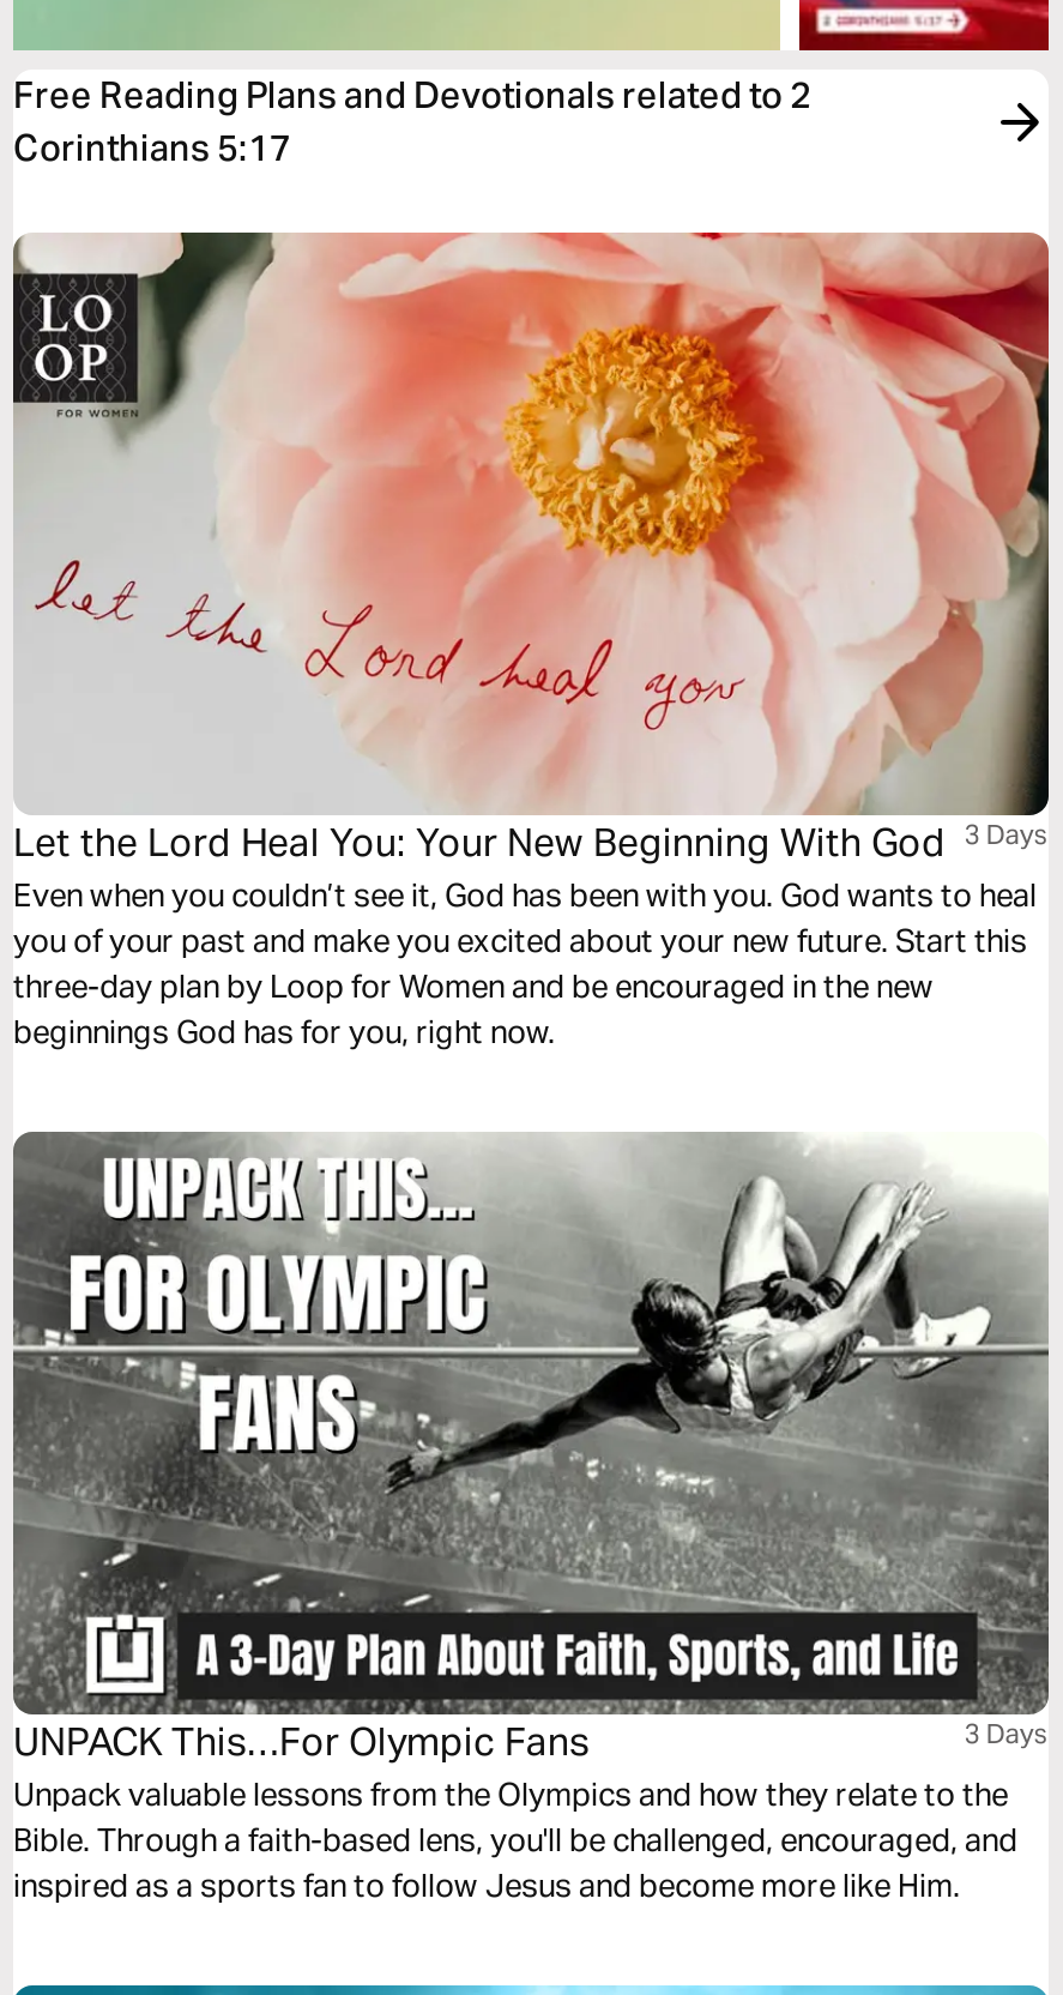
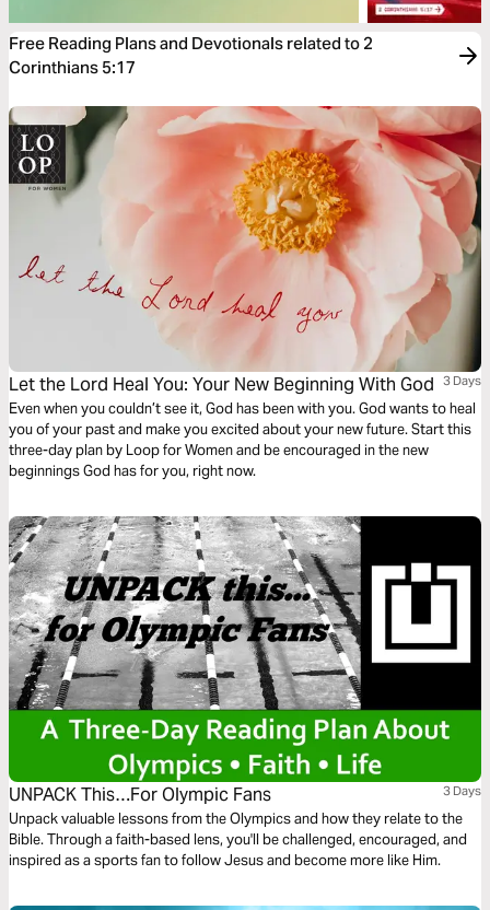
- [image]
+ [image]
